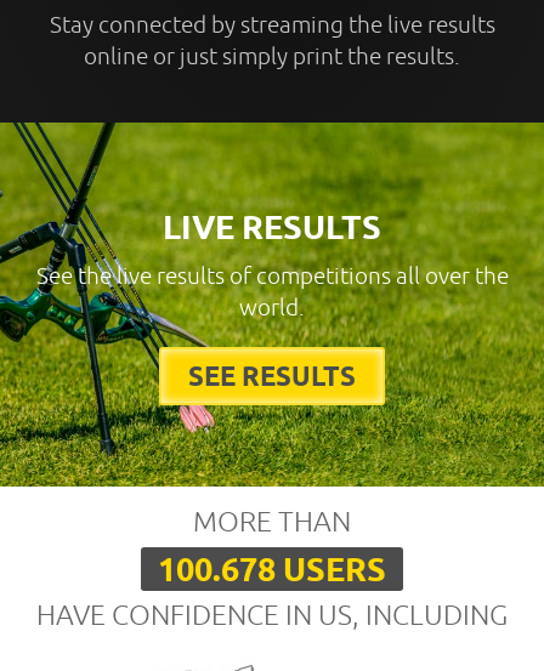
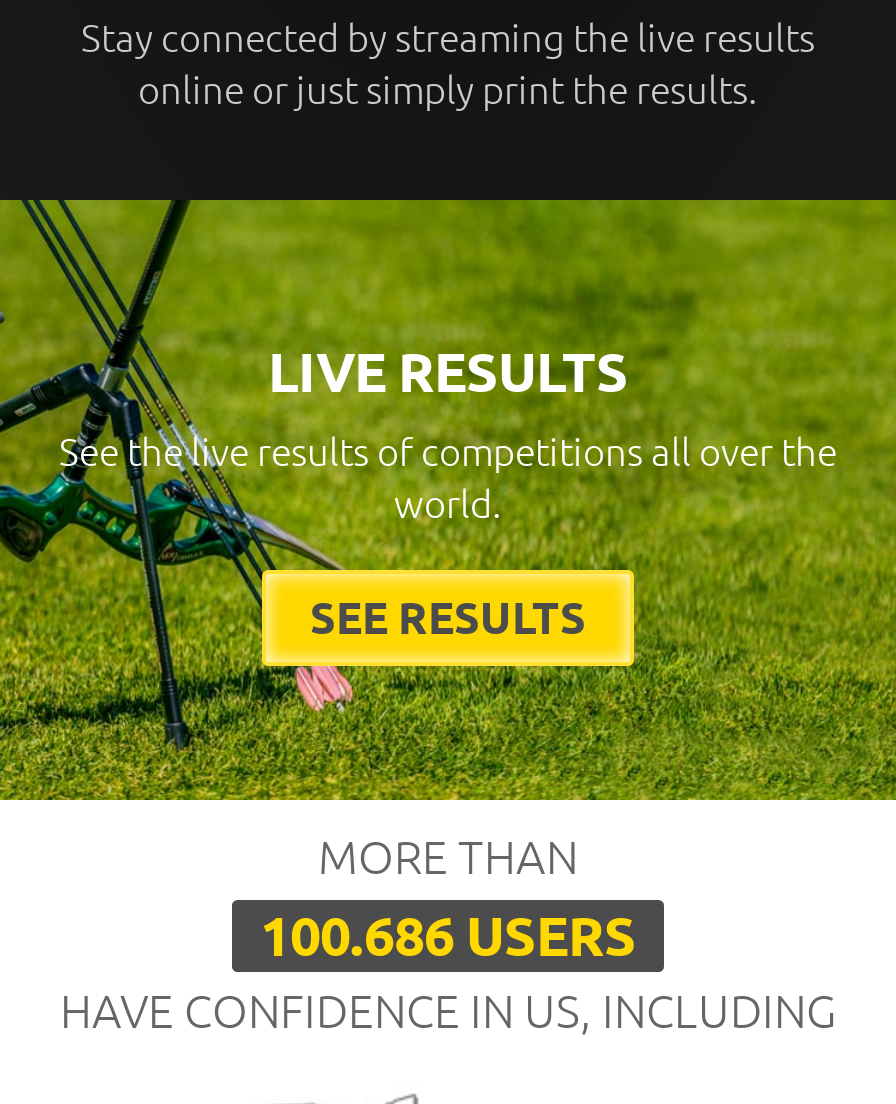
- 100.678 USERS
+ 100.686 USERS
